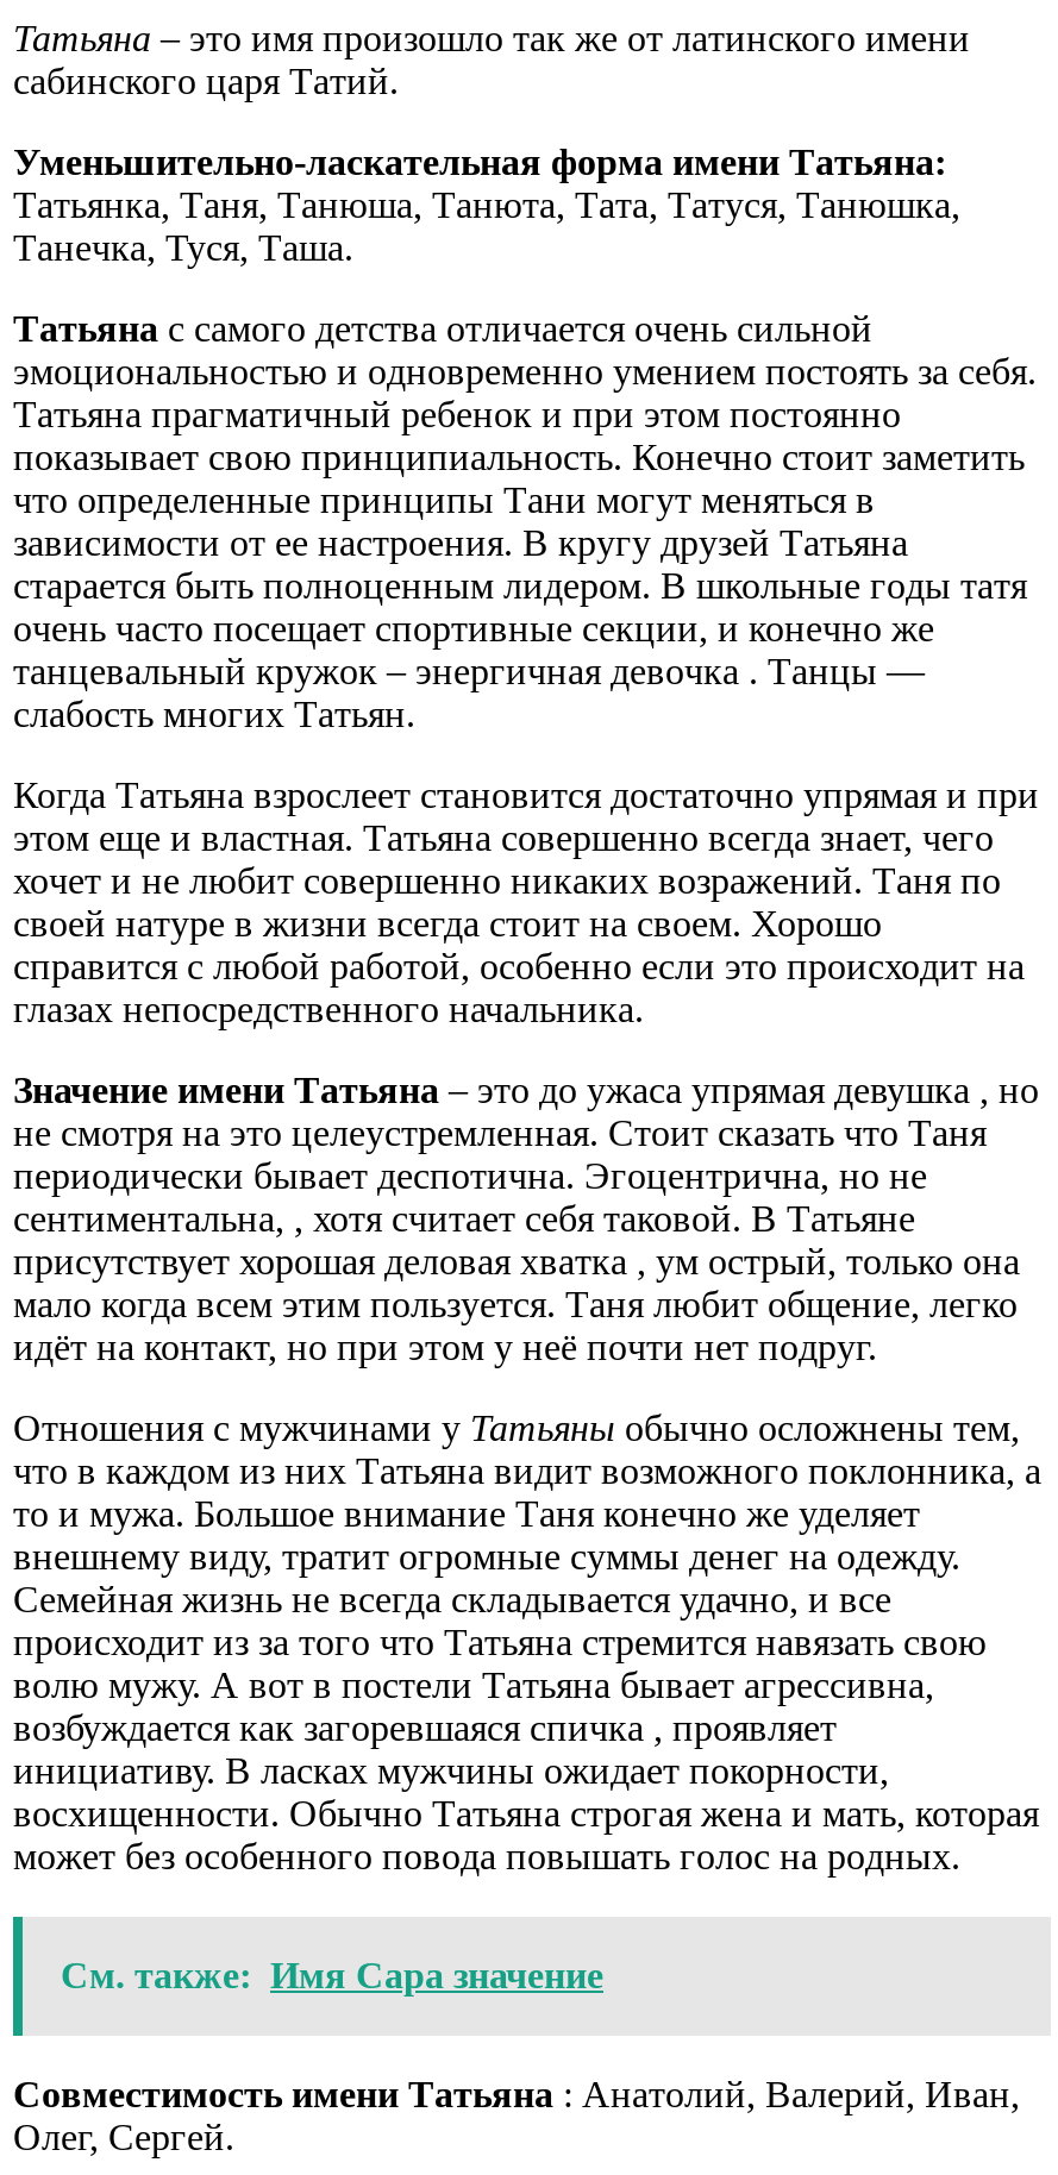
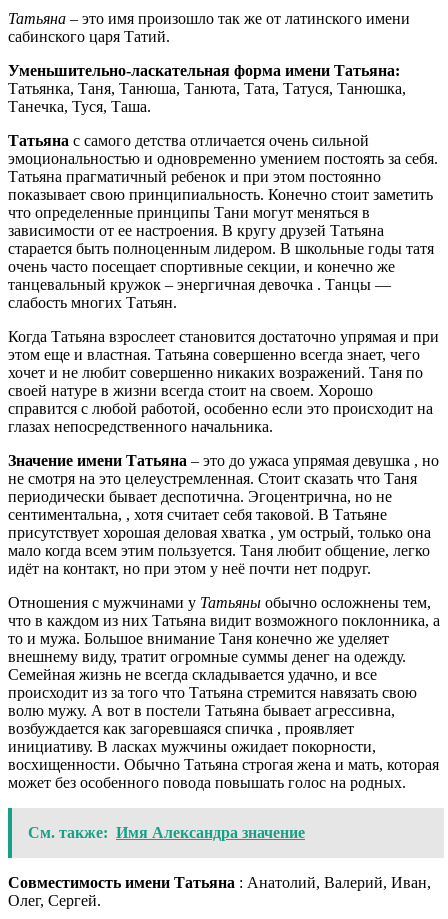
- См. также: Имя Сара значение
+ См. также: Имя Александра значение
